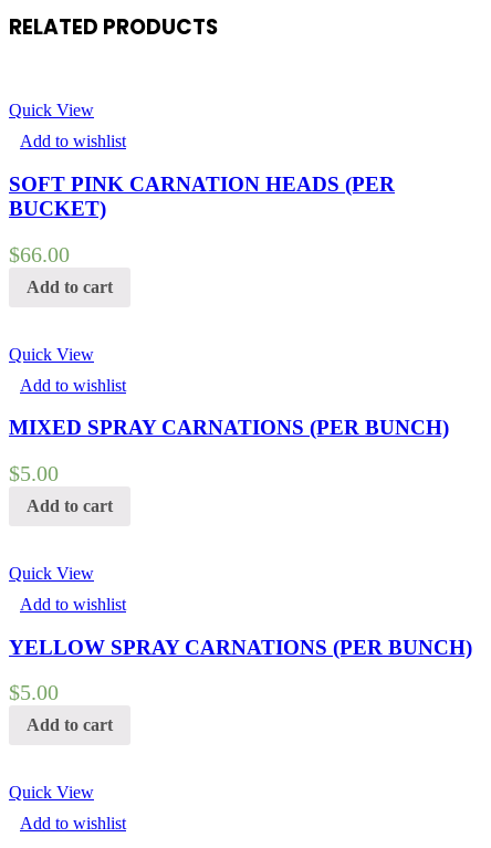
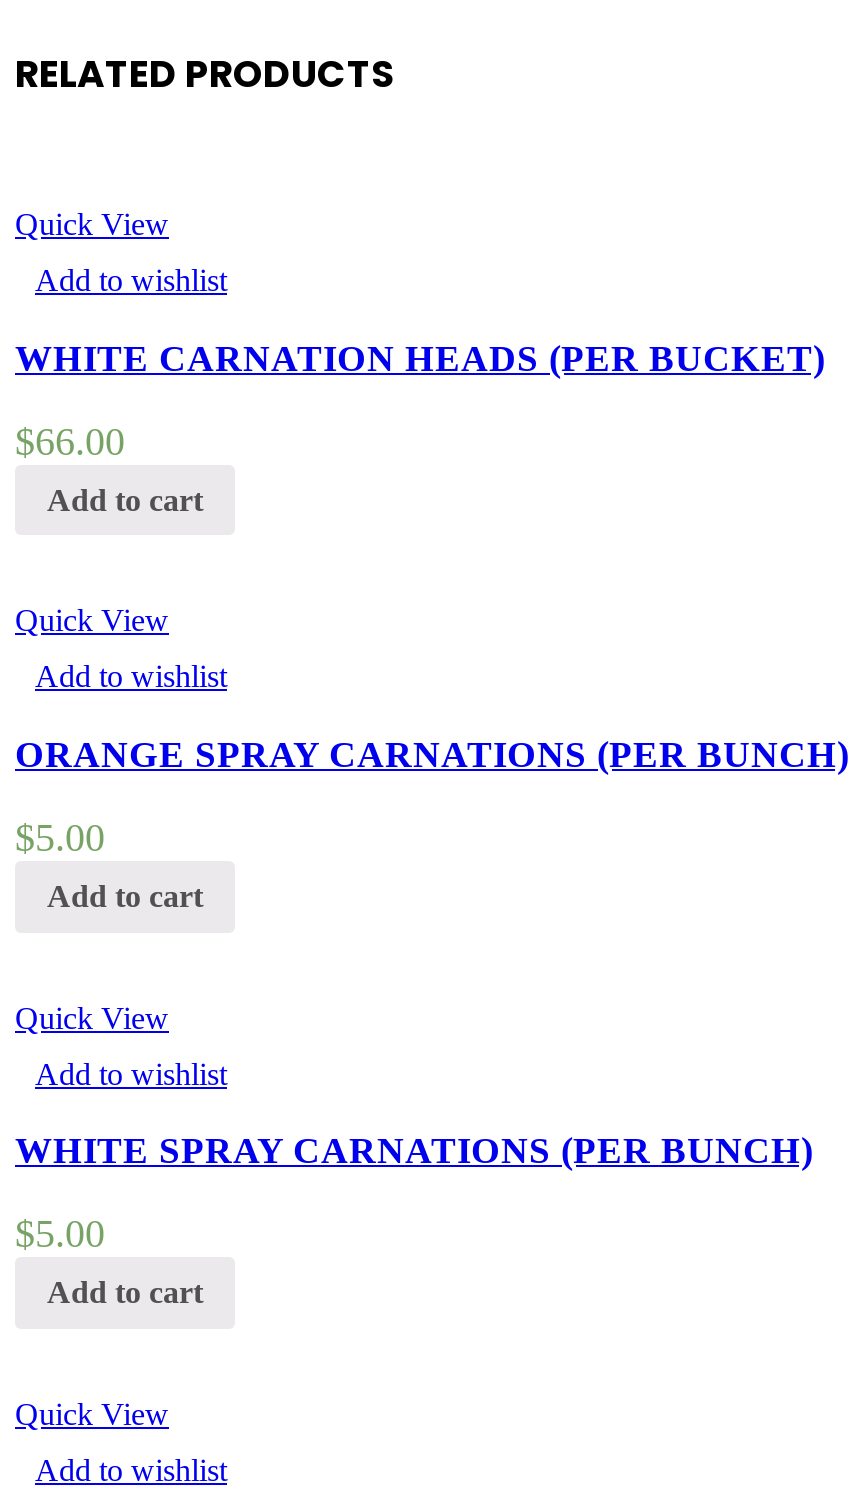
- SOFT PINK CARNATION HEADS (PER
- BUCKET)
+ WHITE CARNATION HEADS (PER BUCKET)

- MIXED SPRAY CARNATIONS (PER BUNCH)
+ ORANGE SPRAY CARNATIONS (PER BUNCH)

- YELLOW SPRAY CARNATIONS (PER BUNCH)
+ WHITE SPRAY CARNATIONS (PER BUNCH)
